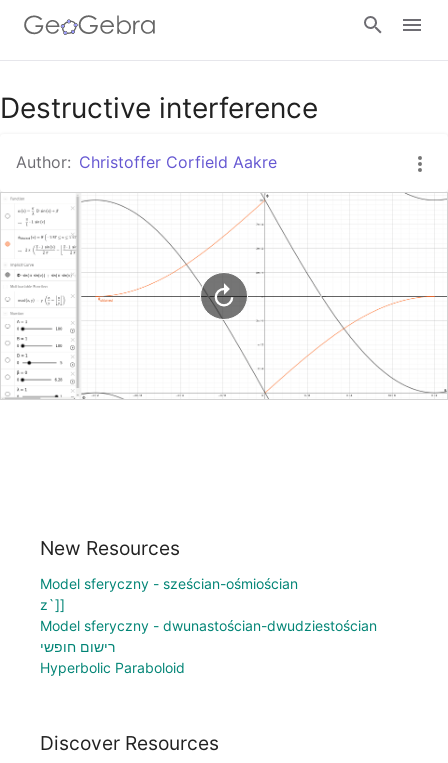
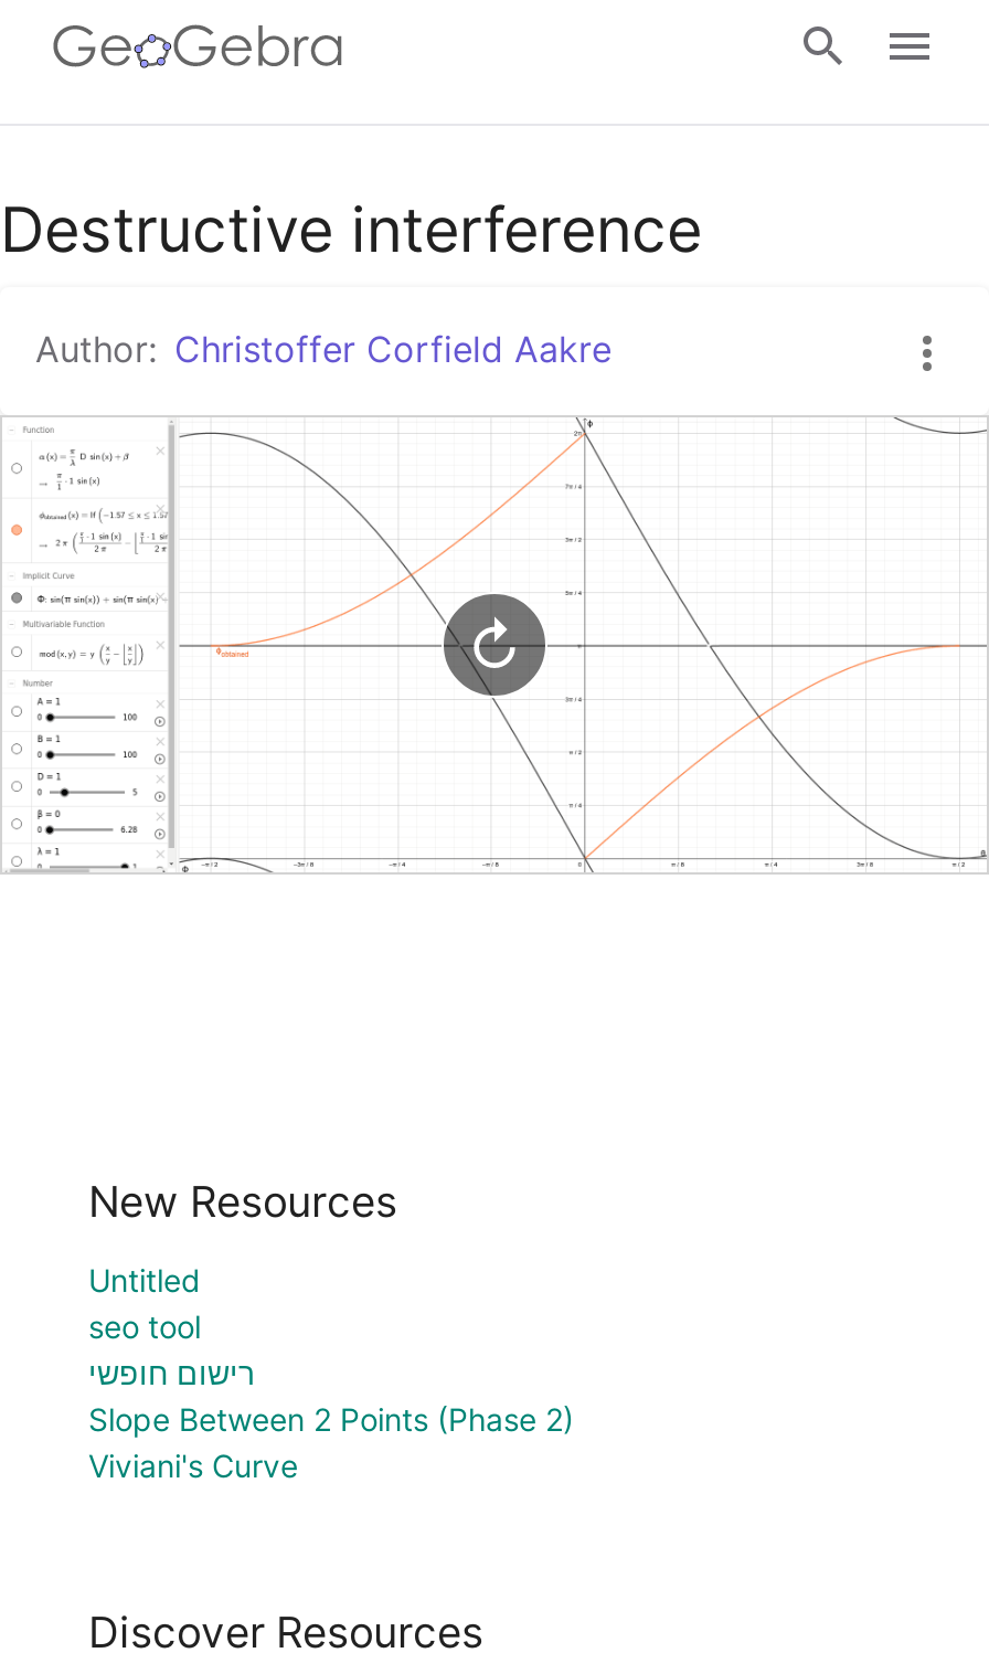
- Model sferyczny - sześcian-ośmiościan
- z`]]
- Model sferyczny - dwunastościan-dwudziestościan
+ Untitled
+ seo tool

moved up: רישום חופשי

- Hyperbolic Paraboloid
+ Slope Between 2 Points (Phase 2)
+ Viviani's Curve
